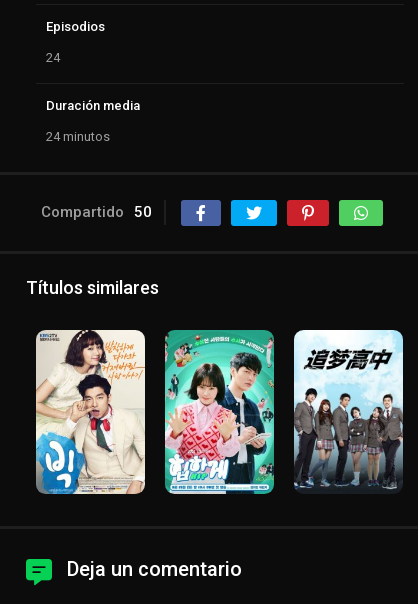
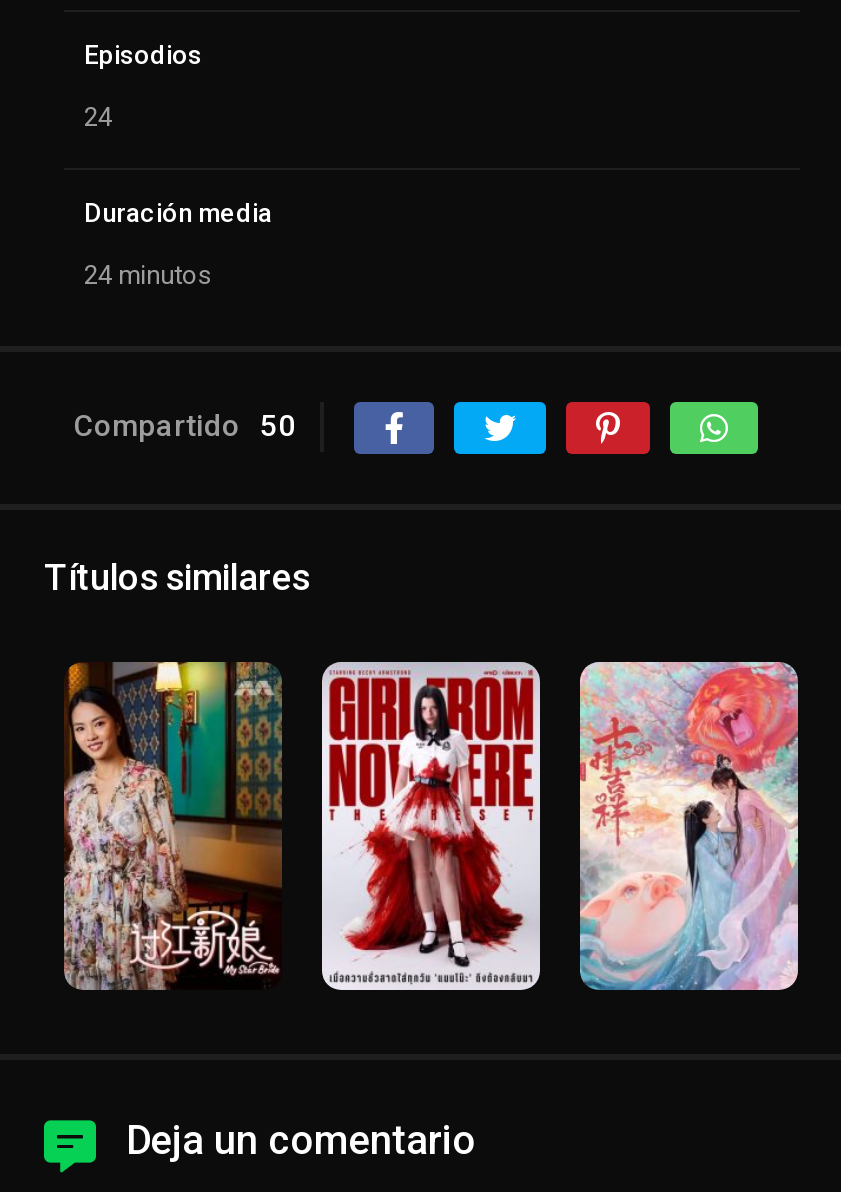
- [image]
+ [image]

- [image]
+ [image]

- [image]
+ [image]
